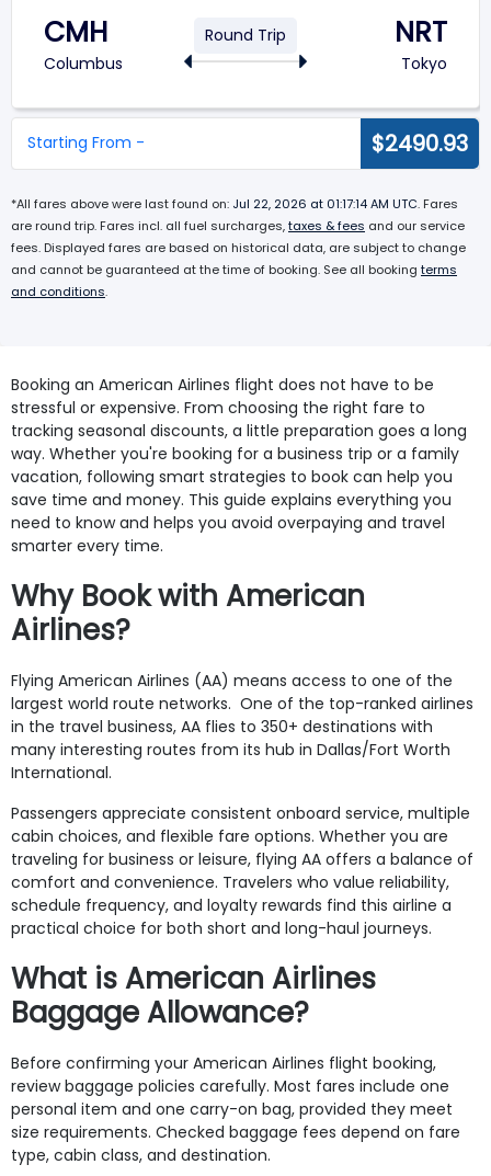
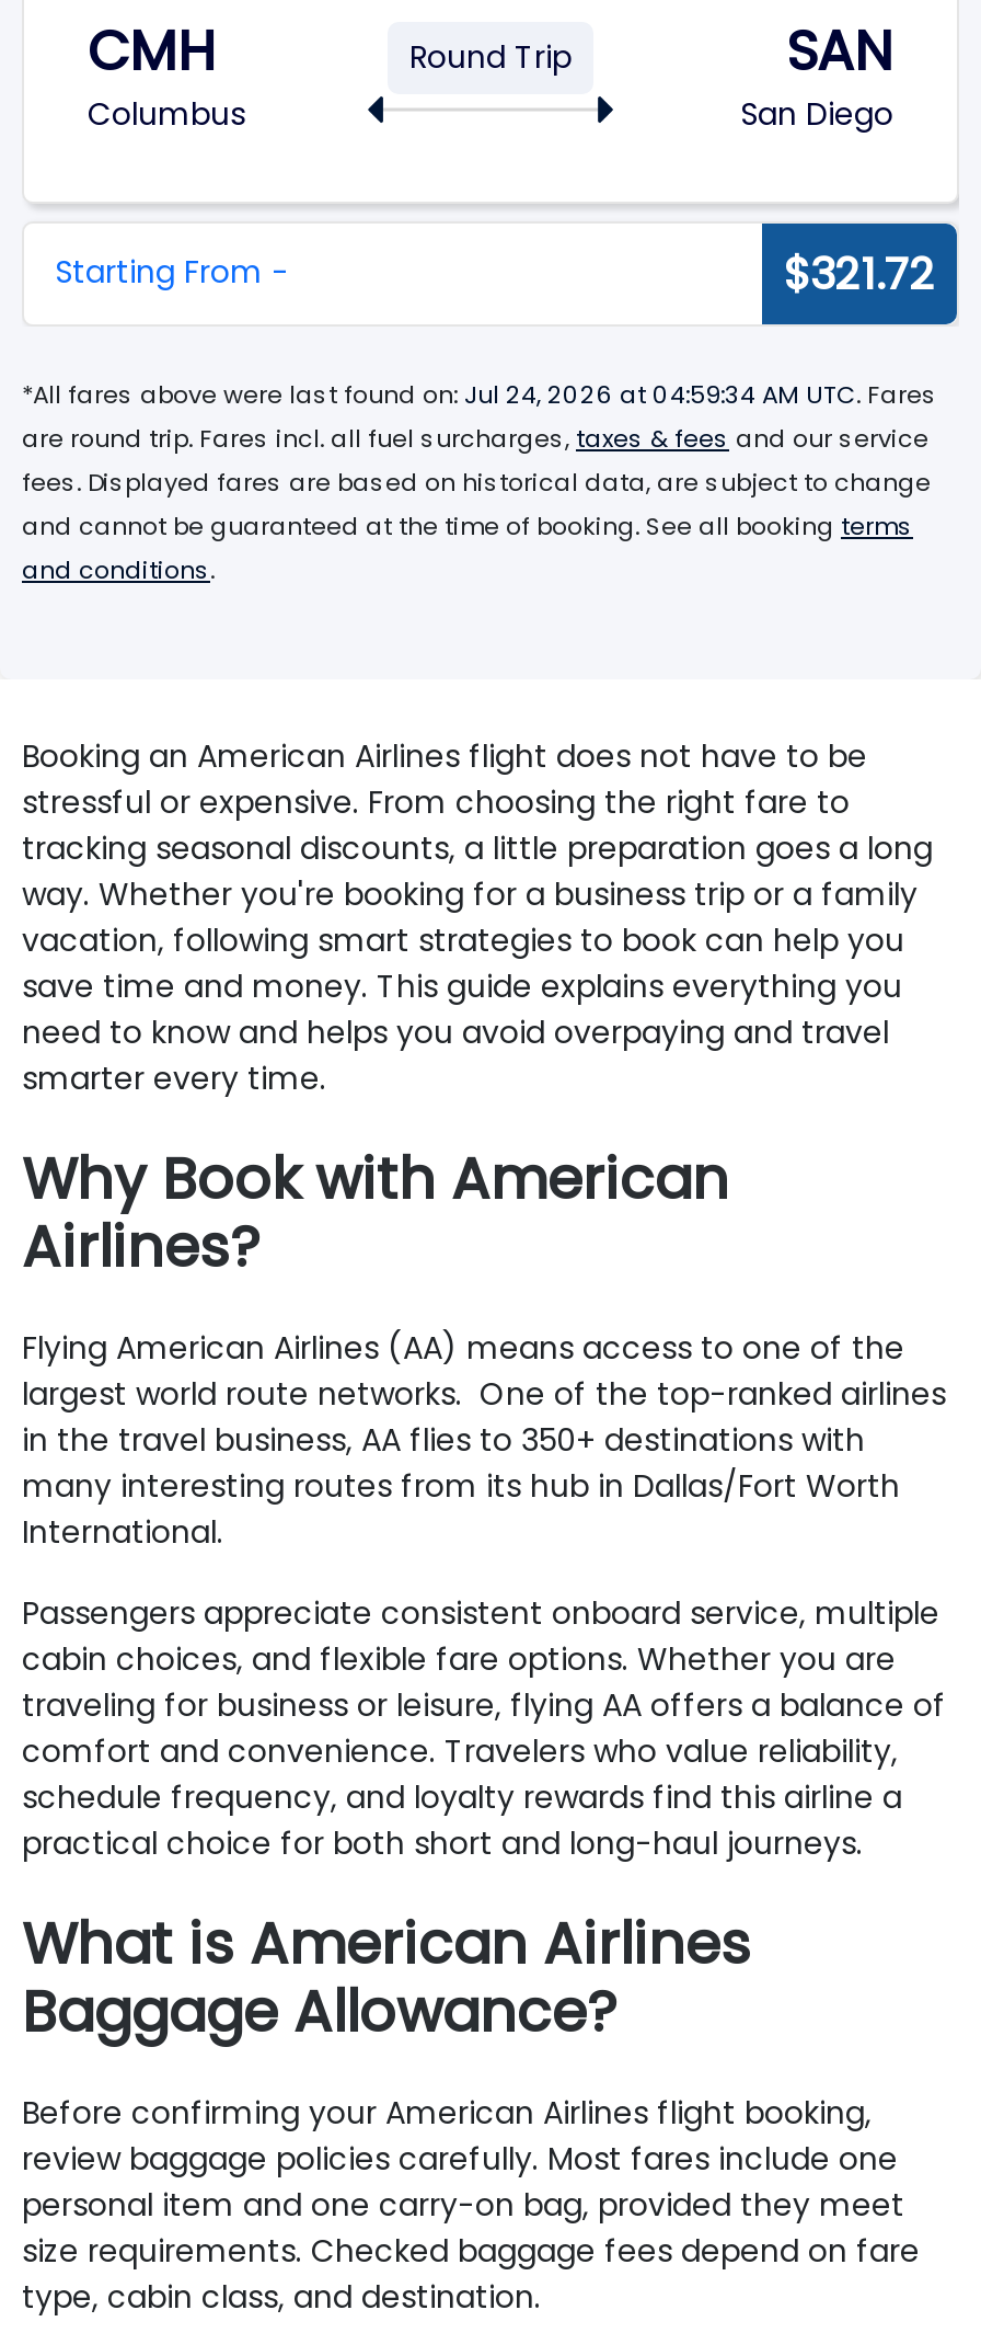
- NRT
- Tokyo
+ SAN
+ San Diego

- $2490.93
+ $321.72

- *All fares above were last found on: Jul 22, 2026 at 01:17:14 AM UTC. Fares
+ *All fares above were last found on: Jul 24, 2026 at 04:59:34 AM UTC. Fares
